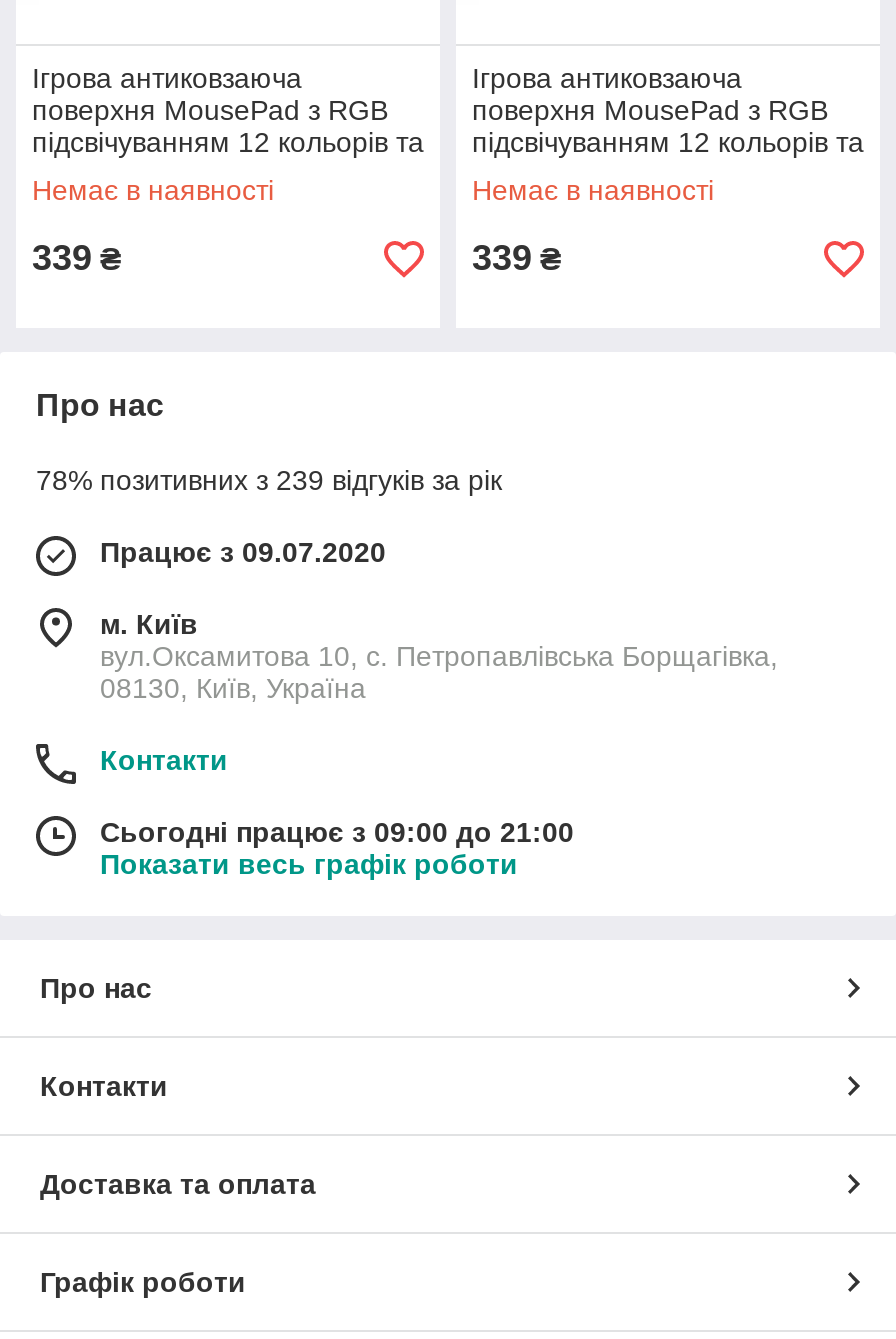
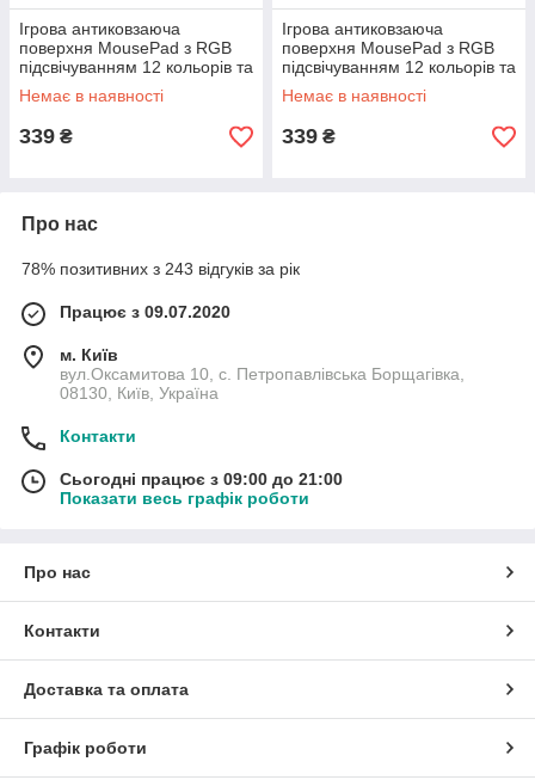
- 78% позитивних з 239 відгуків за рік
+ 78% позитивних з 243 відгуків за рік
